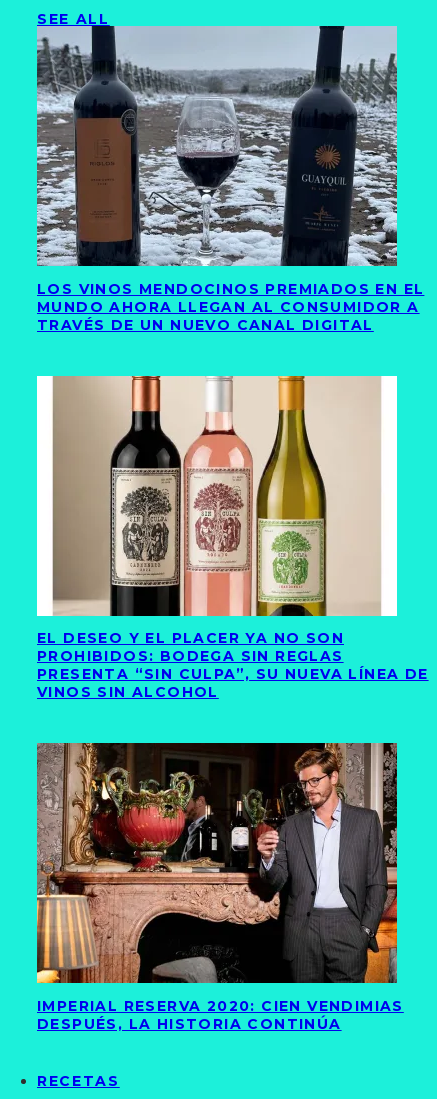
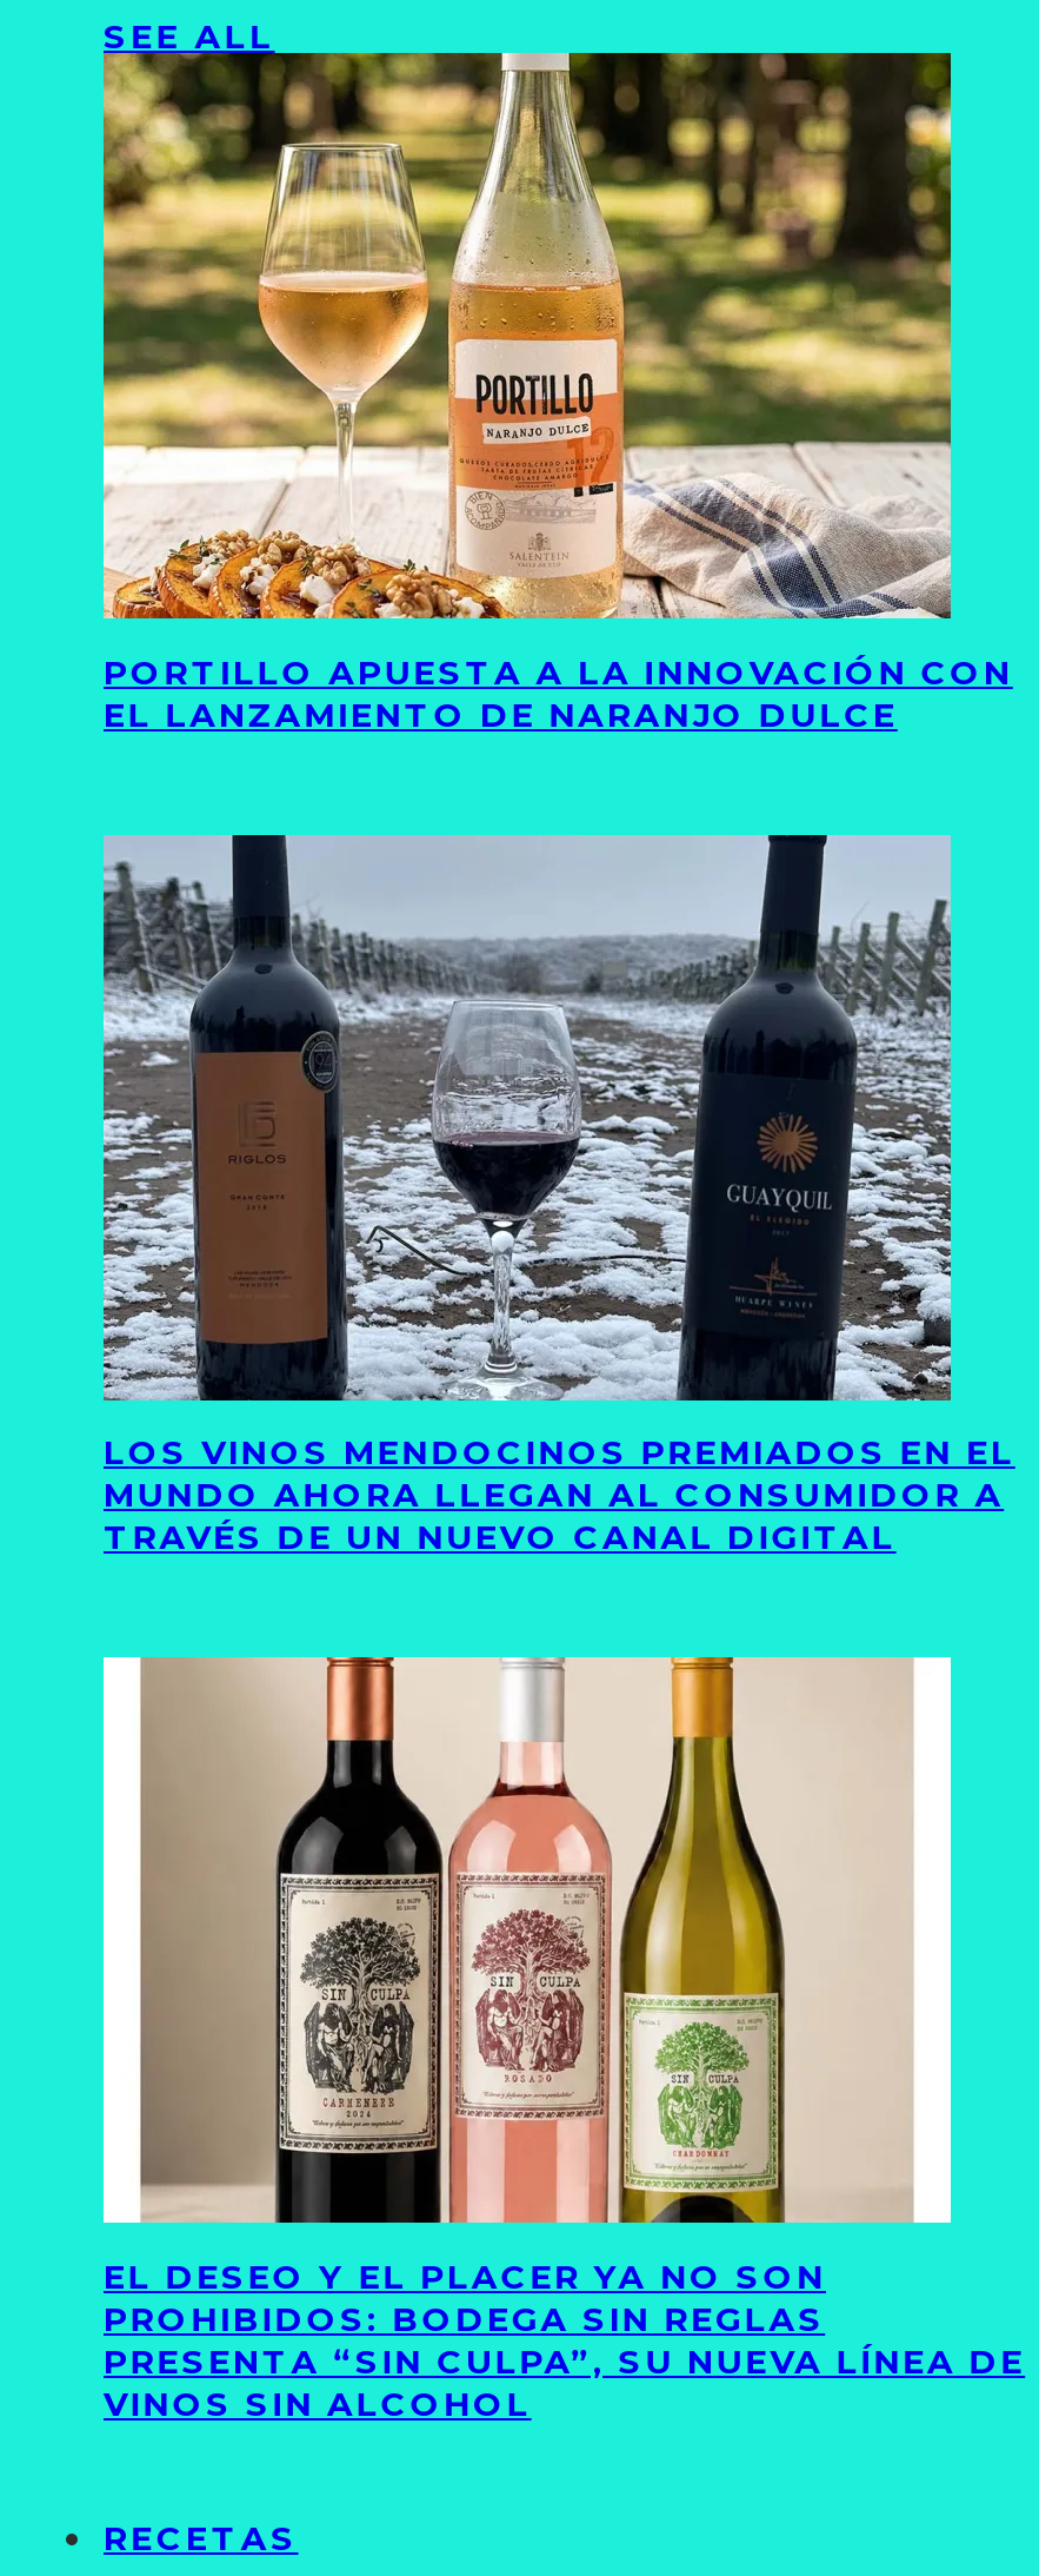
moved down: [image] | LOS VINOS MENDOCINOS PREMIADOS EN EL | MUNDO AHORA LLEGAN AL CONSUMIDOR A | TRAVÉS DE UN NUEVO CANAL DIGITAL | EL DESEO Y EL PLACER YA NO SON | PROHIBIDOS: BODEGA SIN REGLAS | PRESENTA “SIN CULPA”, SU NUEVA LÍNEA DE | VINOS SIN ALCOHOL

+ [image]
+ PORTILLO APUESTA A LA INNOVACIÓN CON
+ EL LANZAMIENTO DE NARANJO DULCE

- [image]
- IMPERIAL RESERVA 2020: CIEN VENDIMIAS
- DESPUÉS, LA HISTORIA CONTINÚA
